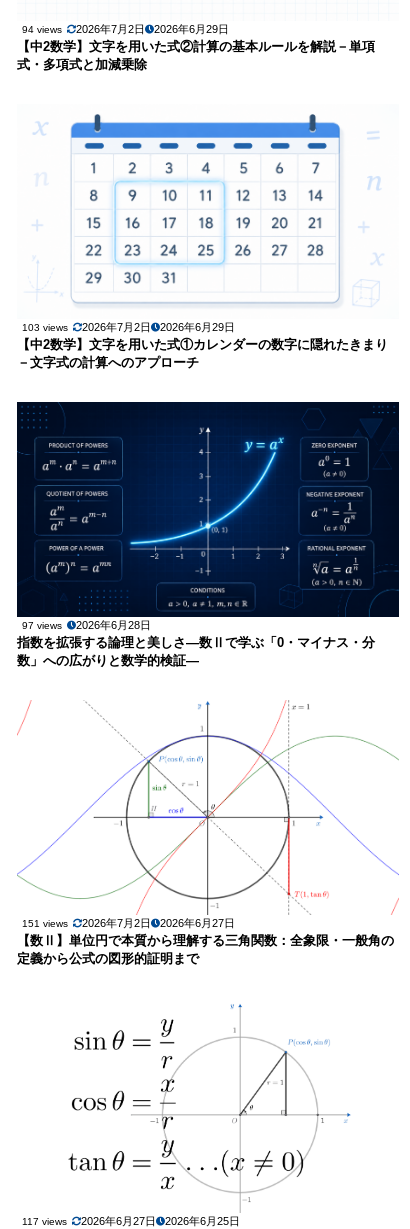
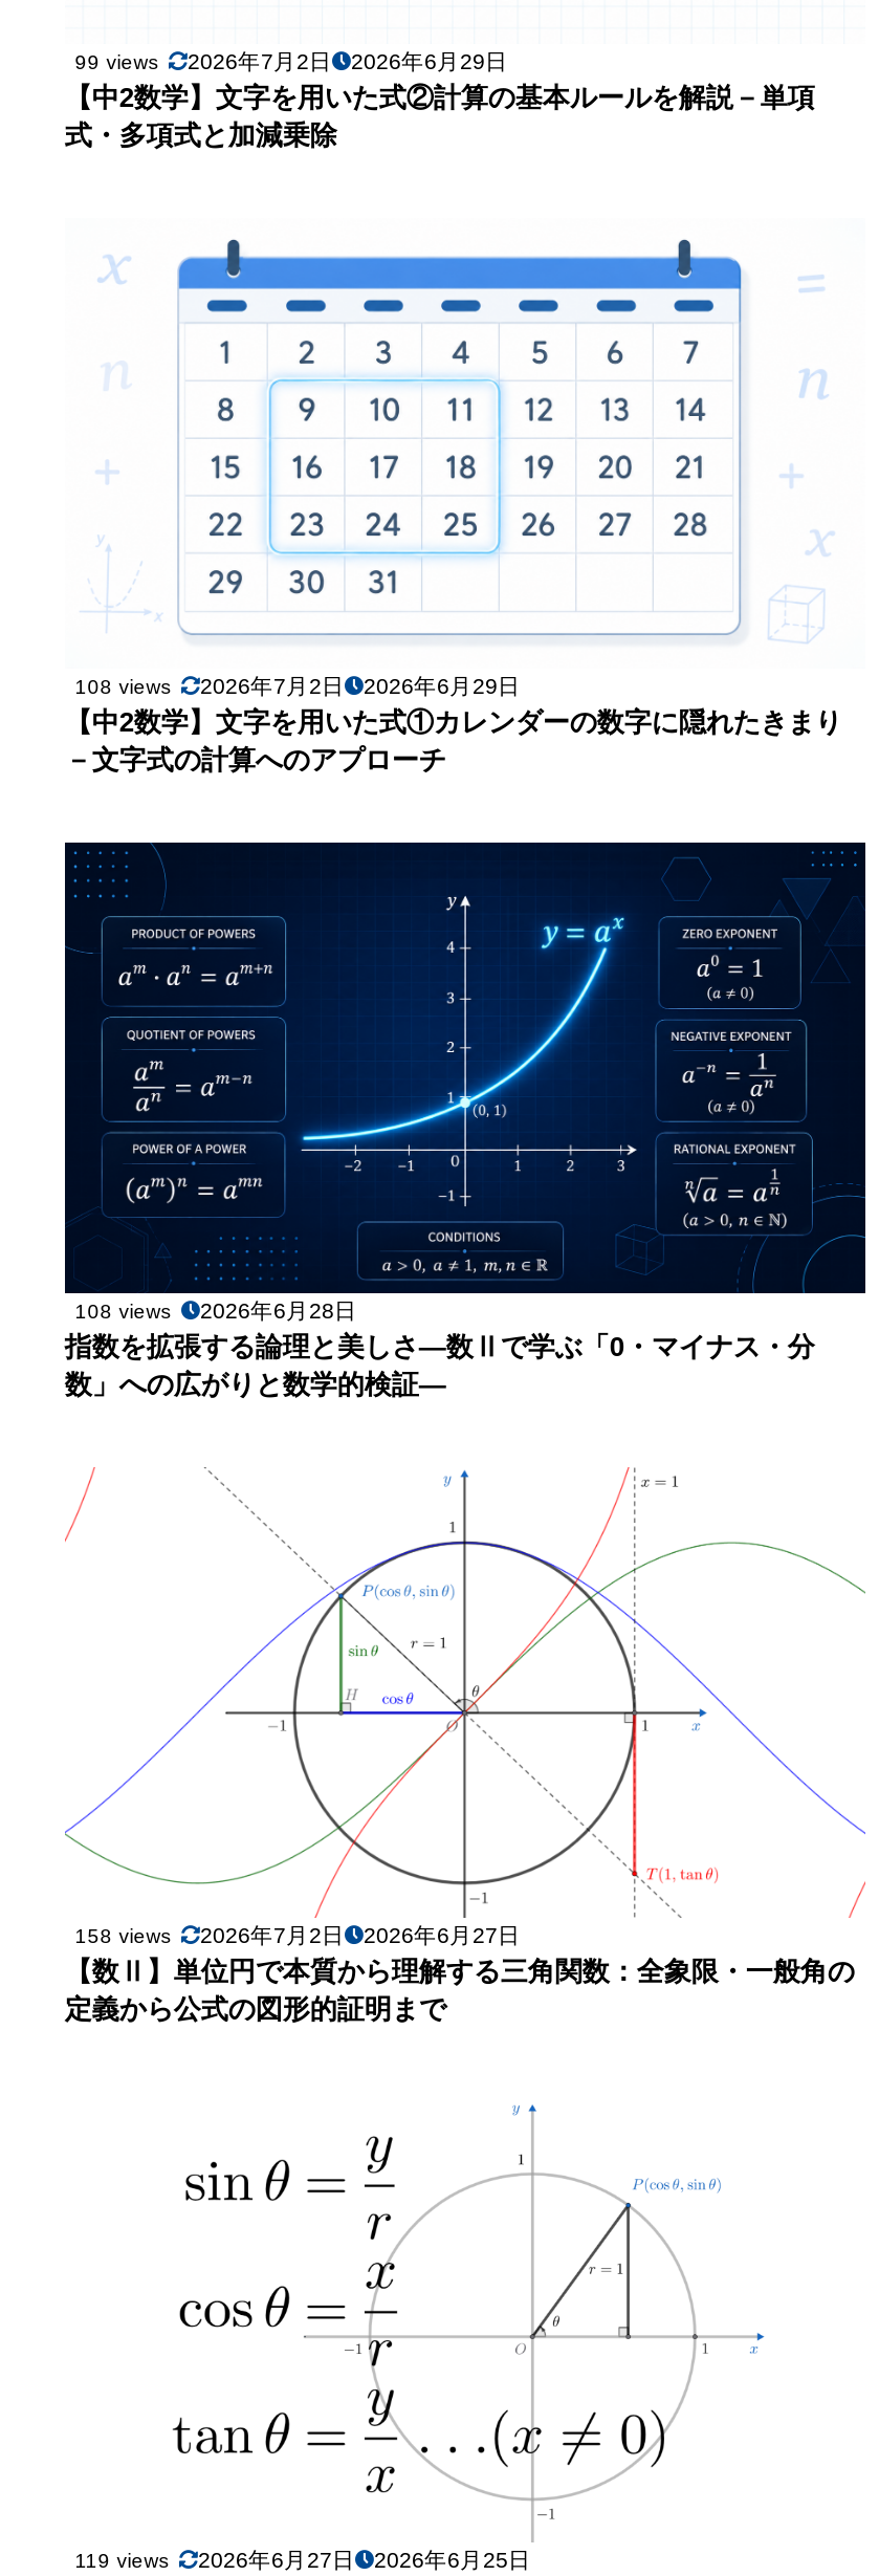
- 94 views 2026年7月2日 2026年6月29日
+ 99 views 2026年7月2日 2026年6月29日

- 103 views 2026年7月2日 2026年6月29日
+ 108 views 2026年7月2日 2026年6月29日

- 97 views 2026年6月28日
+ 108 views 2026年6月28日

- 151 views 2026年7月2日 2026年6月27日
+ 158 views 2026年7月2日 2026年6月27日

- 117 views 2026年6月27日 2026年6月25日
+ 119 views 2026年6月27日 2026年6月25日
